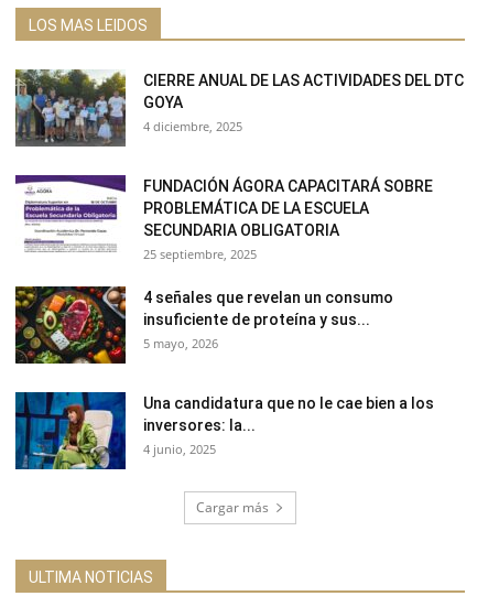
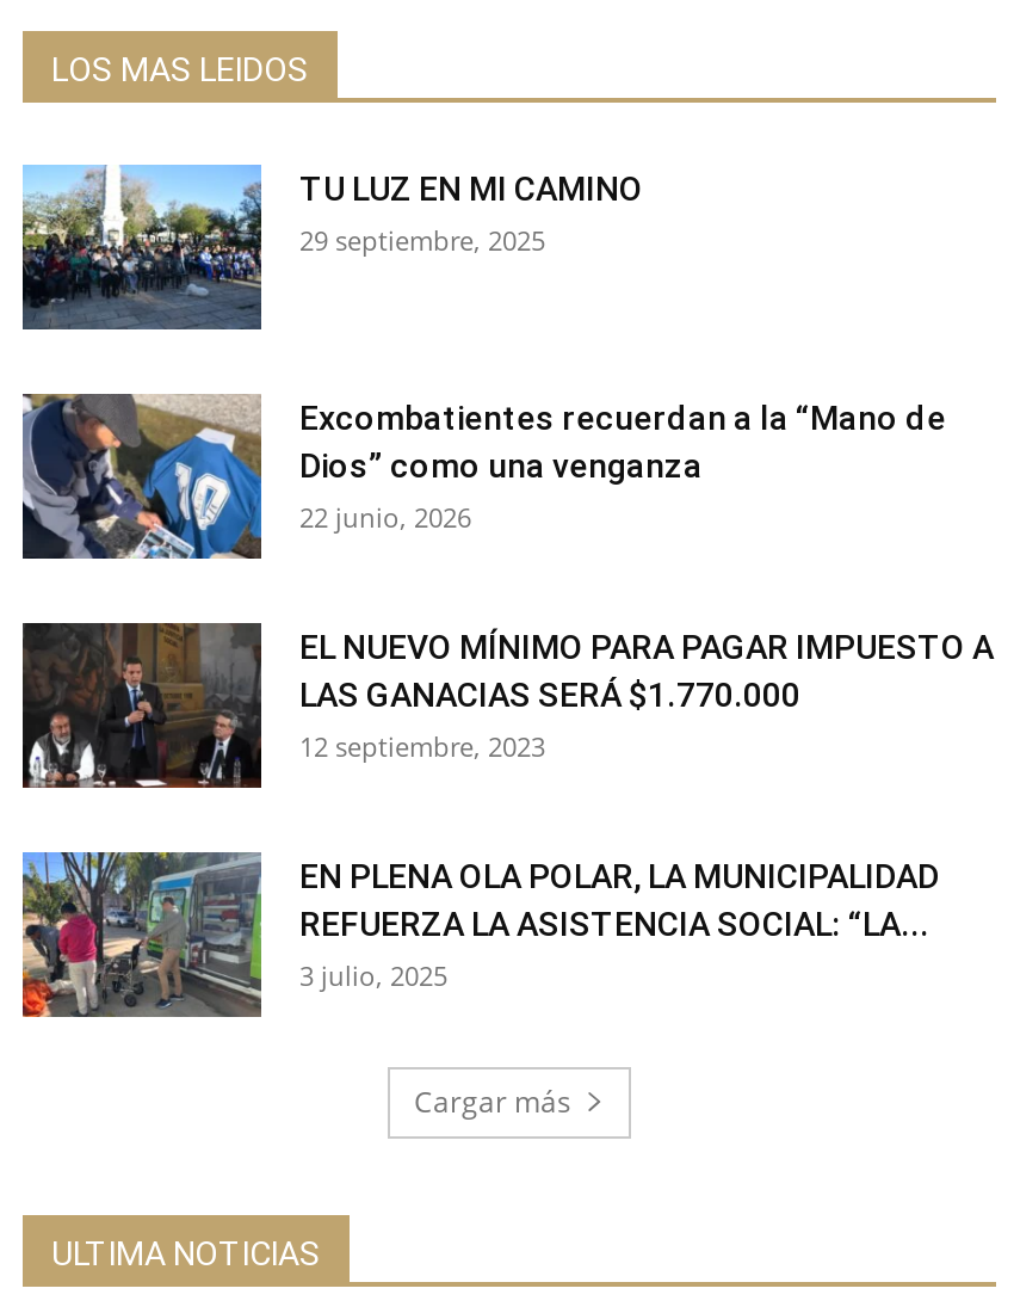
- [image]
- CIERRE ANUAL DE LAS ACTIVIDADES DEL DTC
- GOYA
- 4 diciembre, 2025
+ [image]
+ TU LUZ EN MI CAMINO
+ 29 septiembre, 2025

- [image]
- FUNDACIÓN ÁGORA CAPACITARÁ SOBRE
- PROBLEMÁTICA DE LA ESCUELA
- SECUNDARIA OBLIGATORIA
- 25 septiembre, 2025
+ [image]
+ Excombatientes recuerdan a la “Mano de
+ Dios” como una venganza
+ 22 junio, 2026

- [image]
- 4 señales que revelan un consumo
- insuficiente de proteína y sus...
- 5 mayo, 2026
+ [image]
+ EL NUEVO MÍNIMO PARA PAGAR IMPUESTO A
+ LAS GANACIAS SERÁ $1.770.000
+ 12 septiembre, 2023

- [image]
- Una candidatura que no le cae bien a los
- inversores: la...
- 4 junio, 2025
+ [image]
+ EN PLENA OLA POLAR, LA MUNICIPALIDAD
+ REFUERZA LA ASISTENCIA SOCIAL: “LA...
+ 3 julio, 2025
